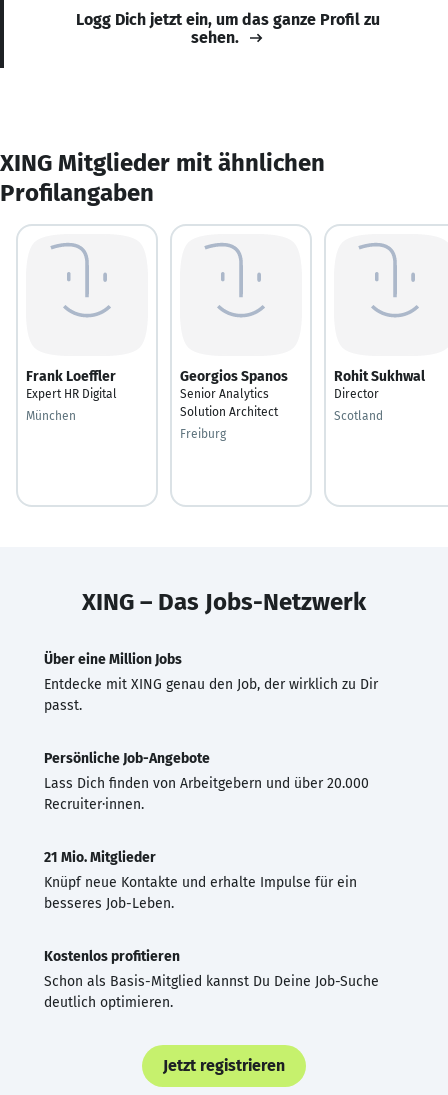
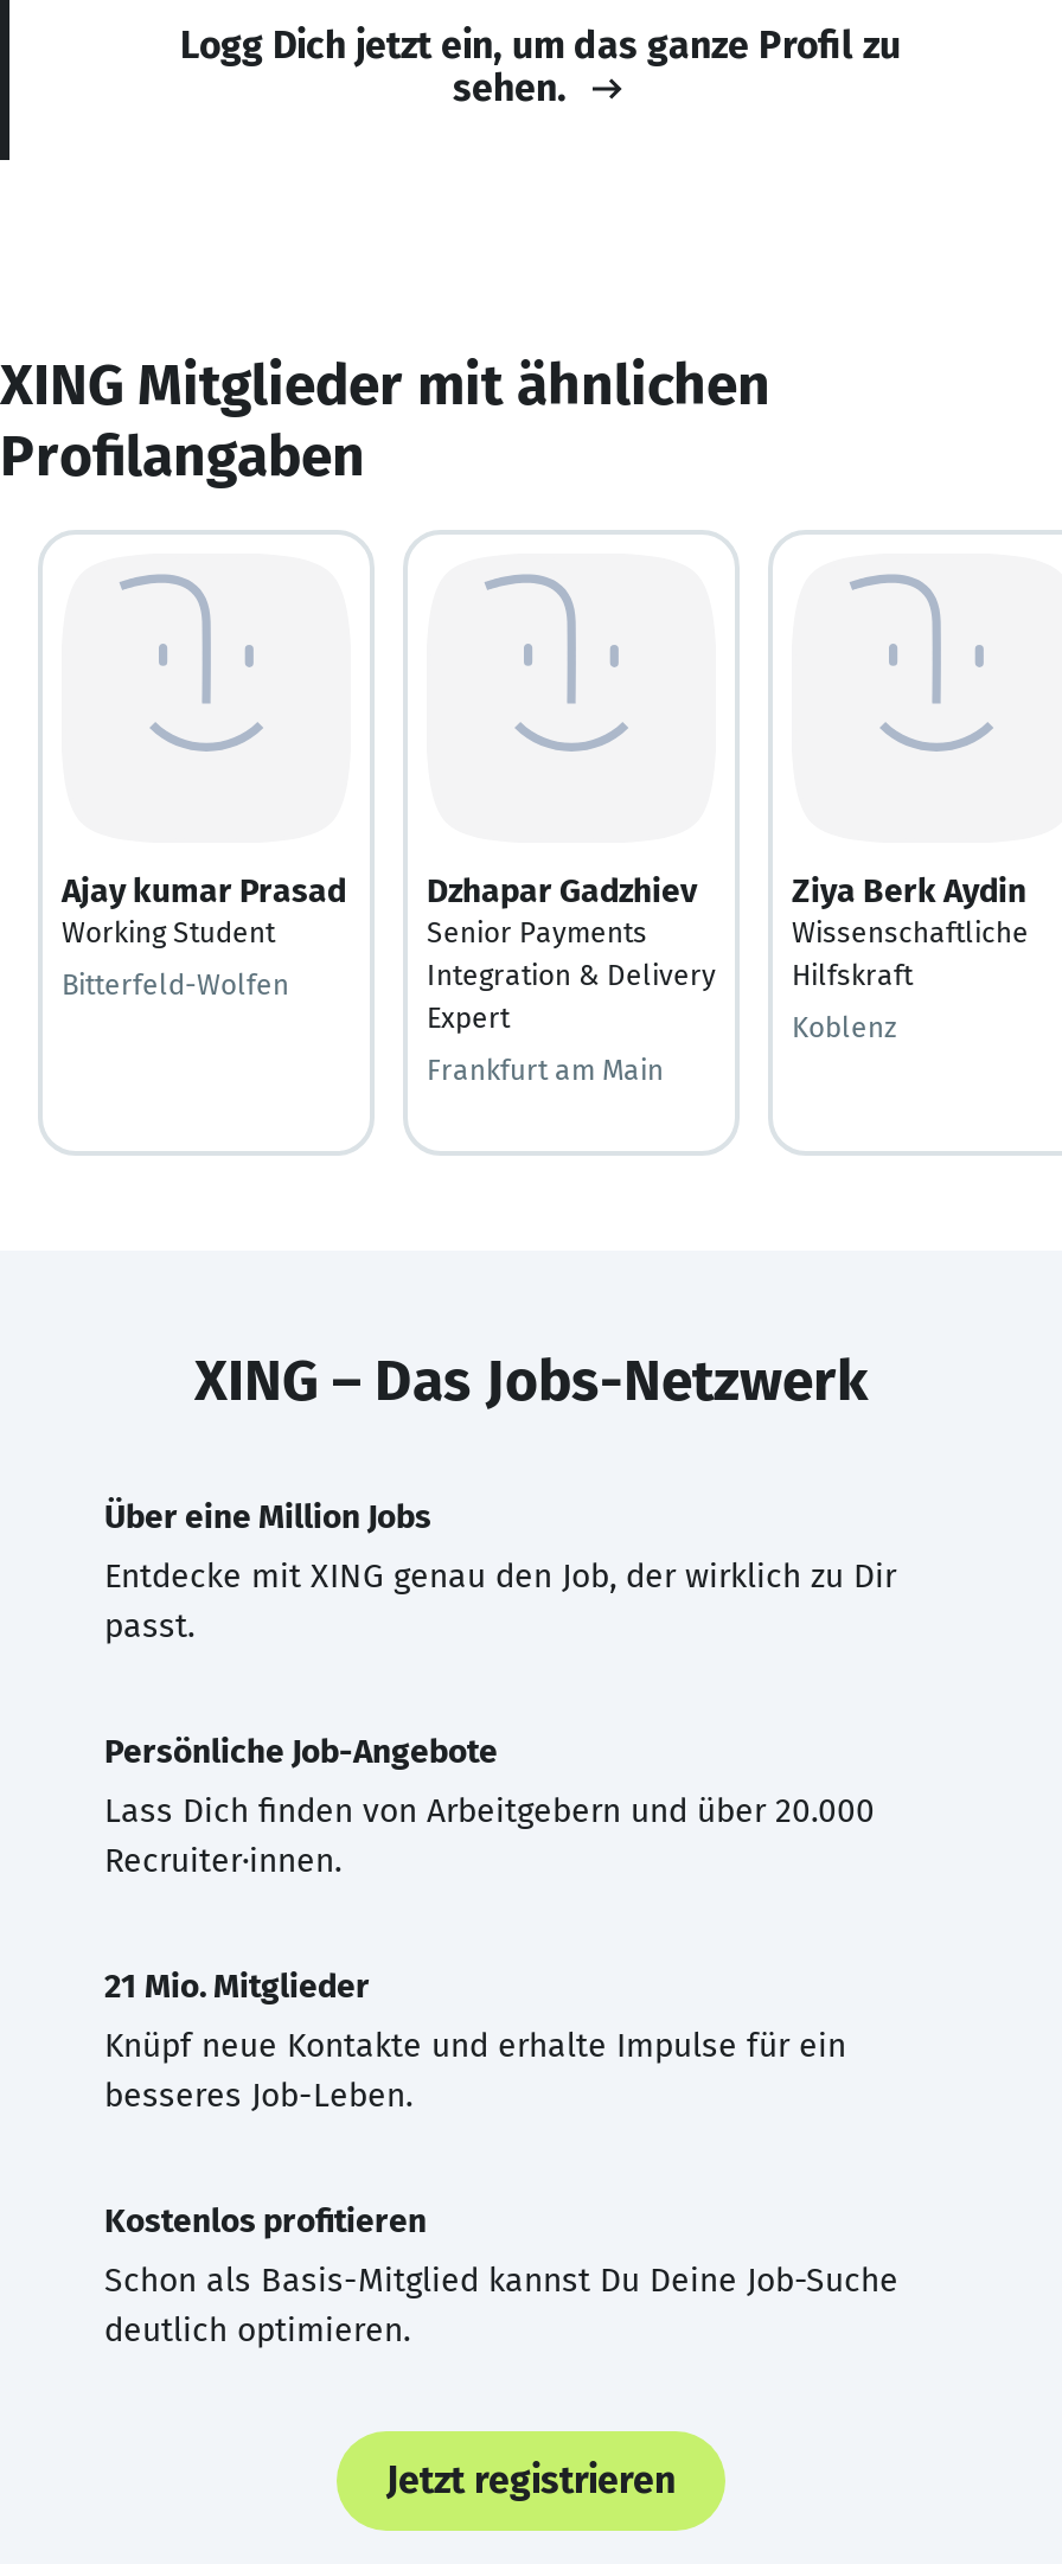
- Frank Loeffler
- Expert HR Digital
+ Ajay kumar Prasad
+ Working Student

- Georgios Spanos
- Senior Analytics
- Solution Architect
+ Dzhapar Gadzhiev
+ Senior Payments
+ Integration & Delivery
+ Expert

- Rohit Sukhwal
- Director
+ Ziya Berk Aydin
+ Wissenschaftliche
+ Hilfskraft

- München
+ Bitterfeld-Wolfen

- Scotland
+ Koblenz

- Freiburg
+ Frankfurt am Main
